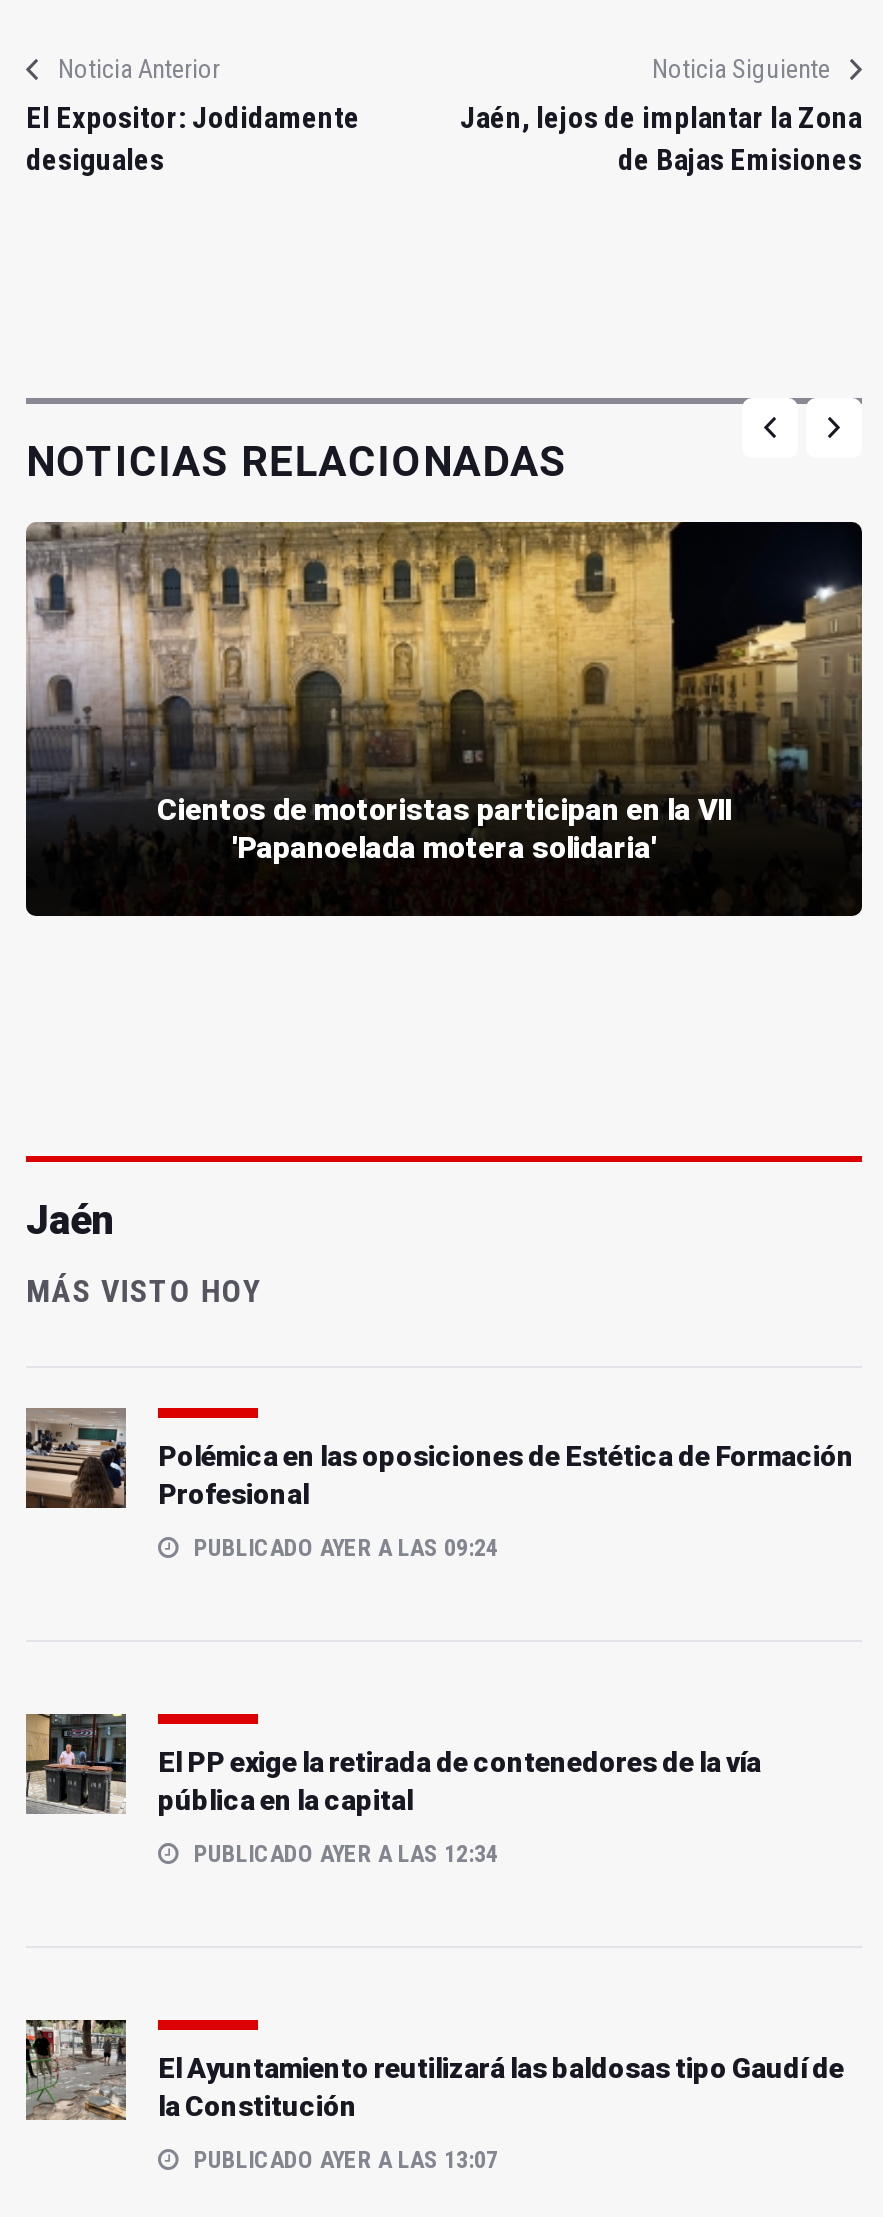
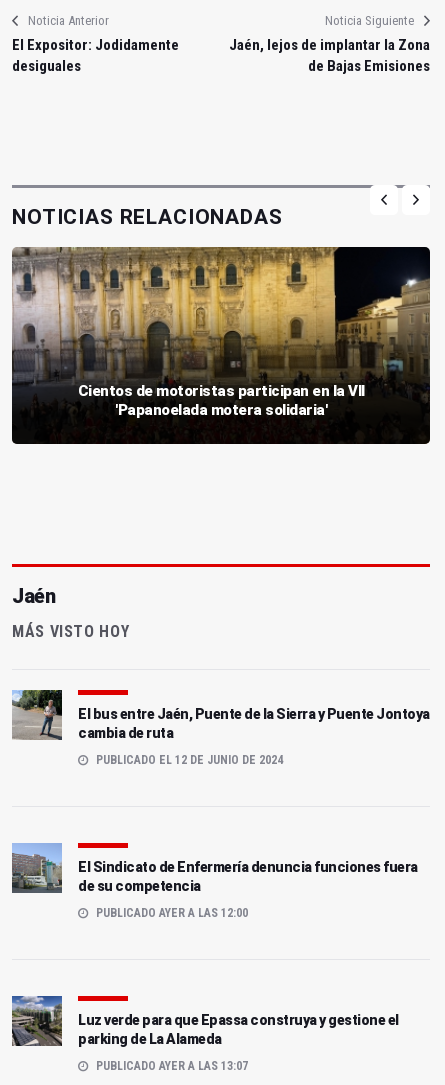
- [image]
- Polémica en las oposiciones de Estética de Formación
- Profesional
+ [image]
+ El bus entre Jaén, Puente de la Sierra y Puente Jontoya
+ cambia de ruta

- PUBLICADO AYER A LAS 09:24
+ PUBLICADO EL 12 DE JUNIO DE 2024

- [image]
- El PP exige la retirada de contenedores de la vía
- pública en la capital
+ [image]
+ El Sindicato de Enfermería denuncia funciones fuera
+ de su competencia

- PUBLICADO AYER A LAS 12:34
+ PUBLICADO AYER A LAS 12:00

- [image]
- El Ayuntamiento reutilizará las baldosas tipo Gaudí de
- la Constitución
+ [image]
+ Luz verde para que Epassa construya y gestione el
+ parking de La Alameda
